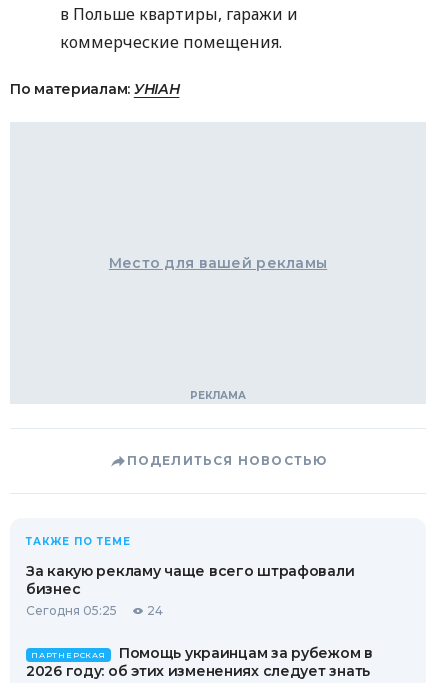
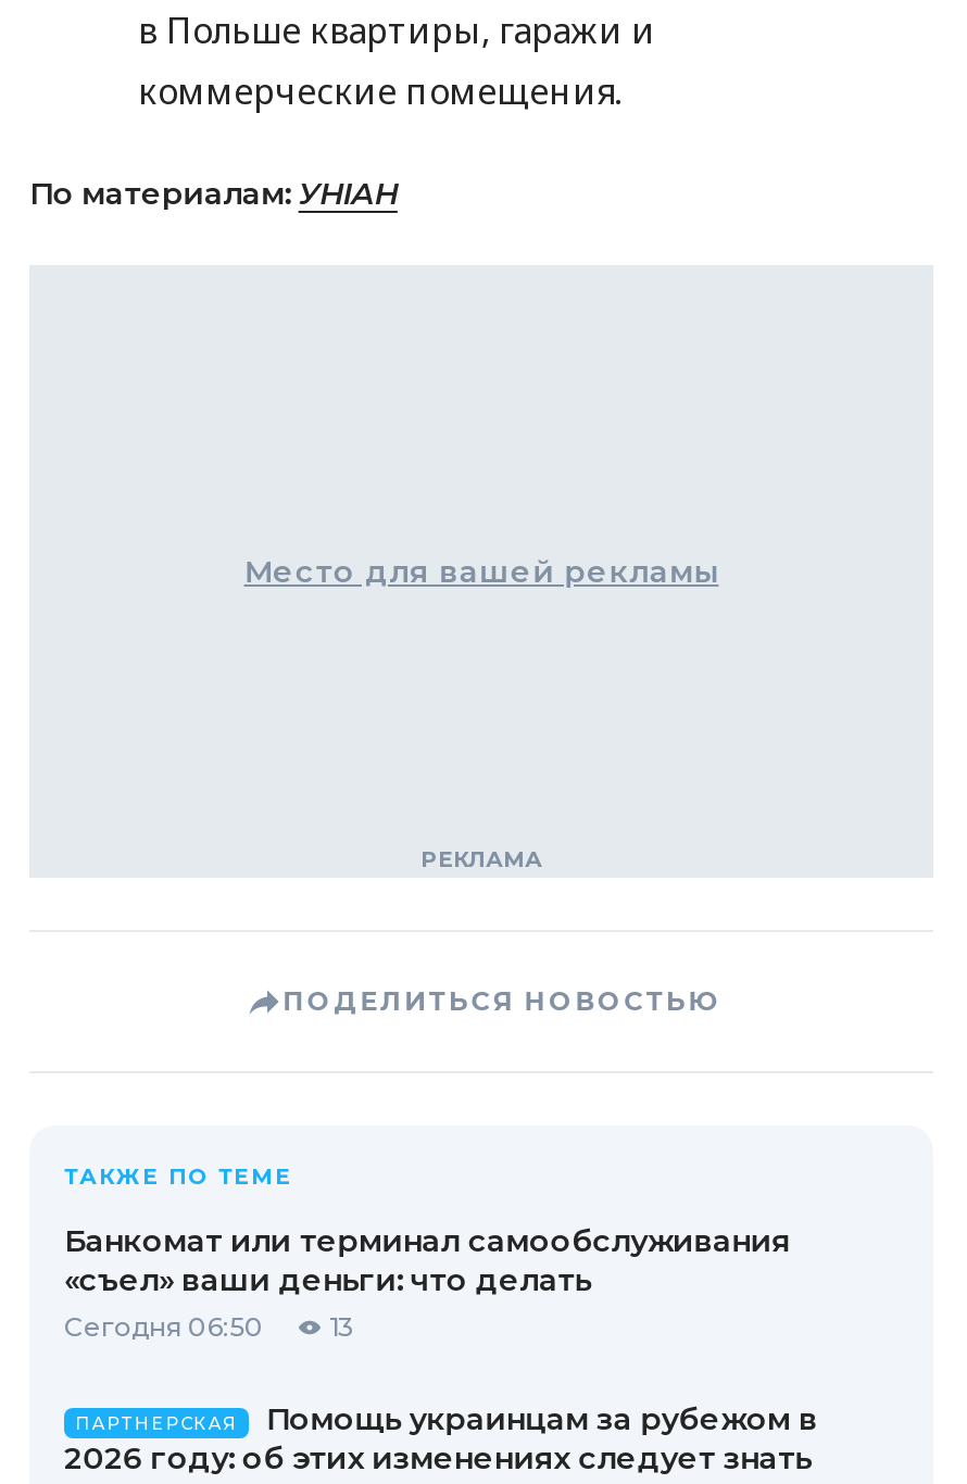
- За какую рекламу чаще всего штрафовали
- бизнес
- Сегодня 05:25
- 24
+ Банкомат или терминал самообслуживания
+ «съел» ваши деньги: что делать
+ Сегодня 06:50
+ 13
